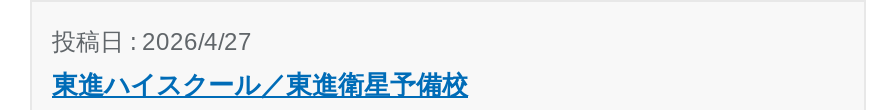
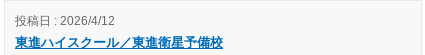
- 投稿日 : 2026/4/27
+ 投稿日 : 2026/4/12
